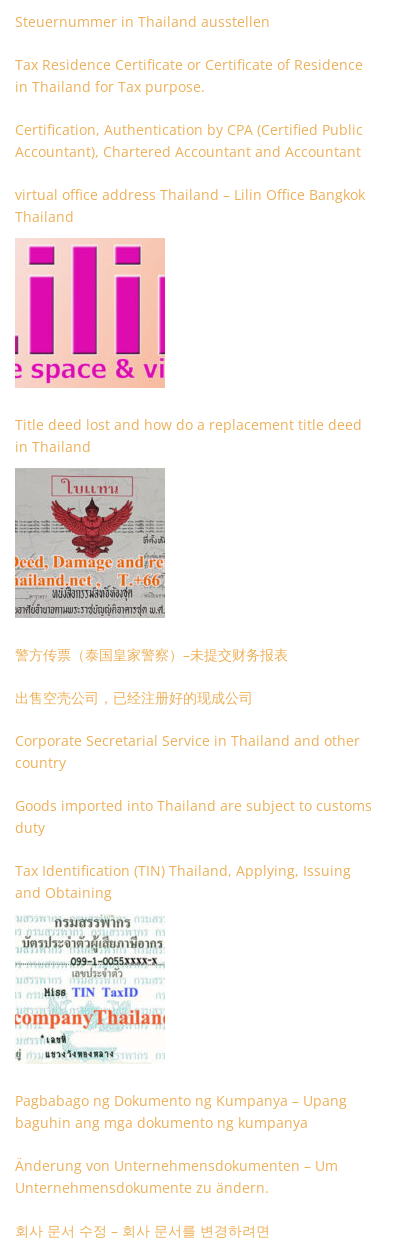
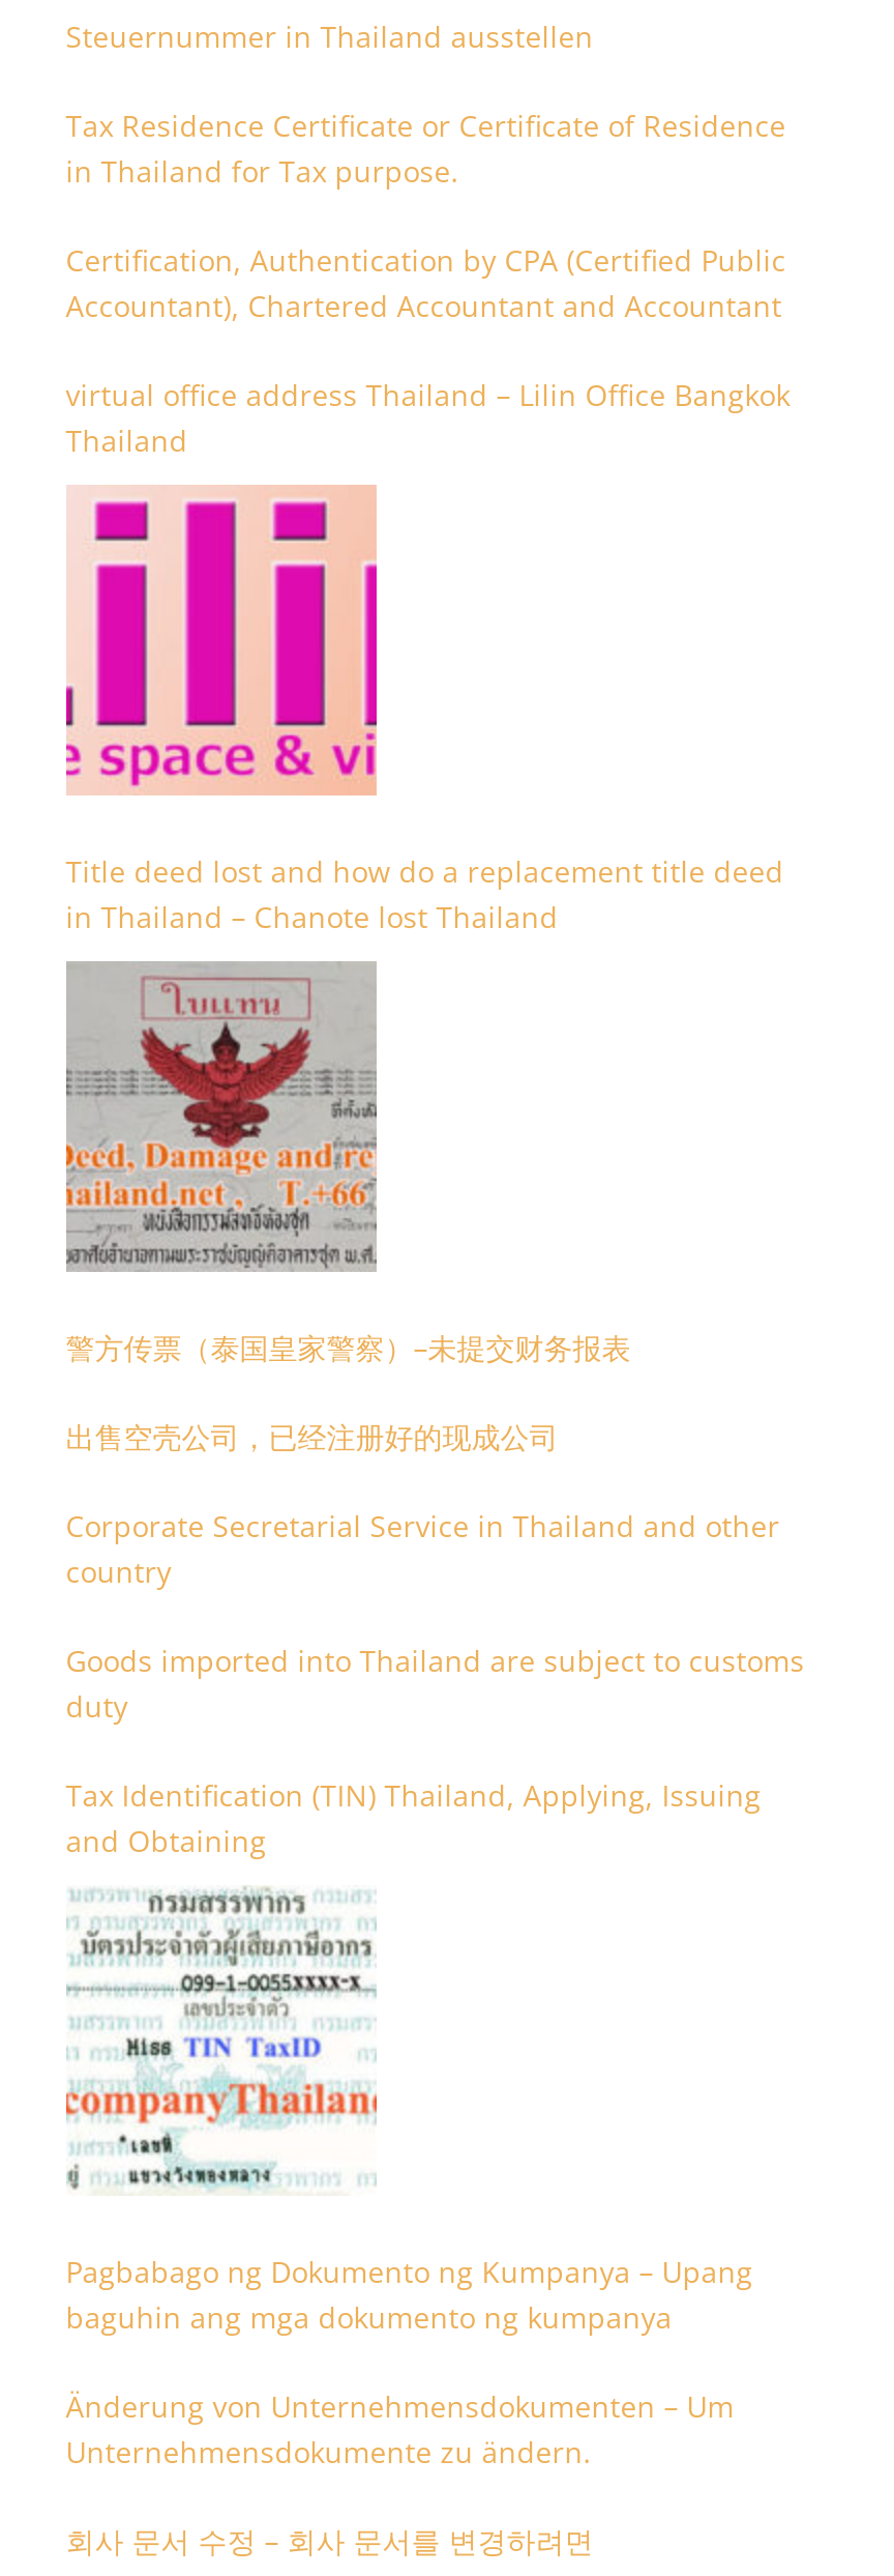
- in Thailand
+ in Thailand – Chanote lost Thailand
